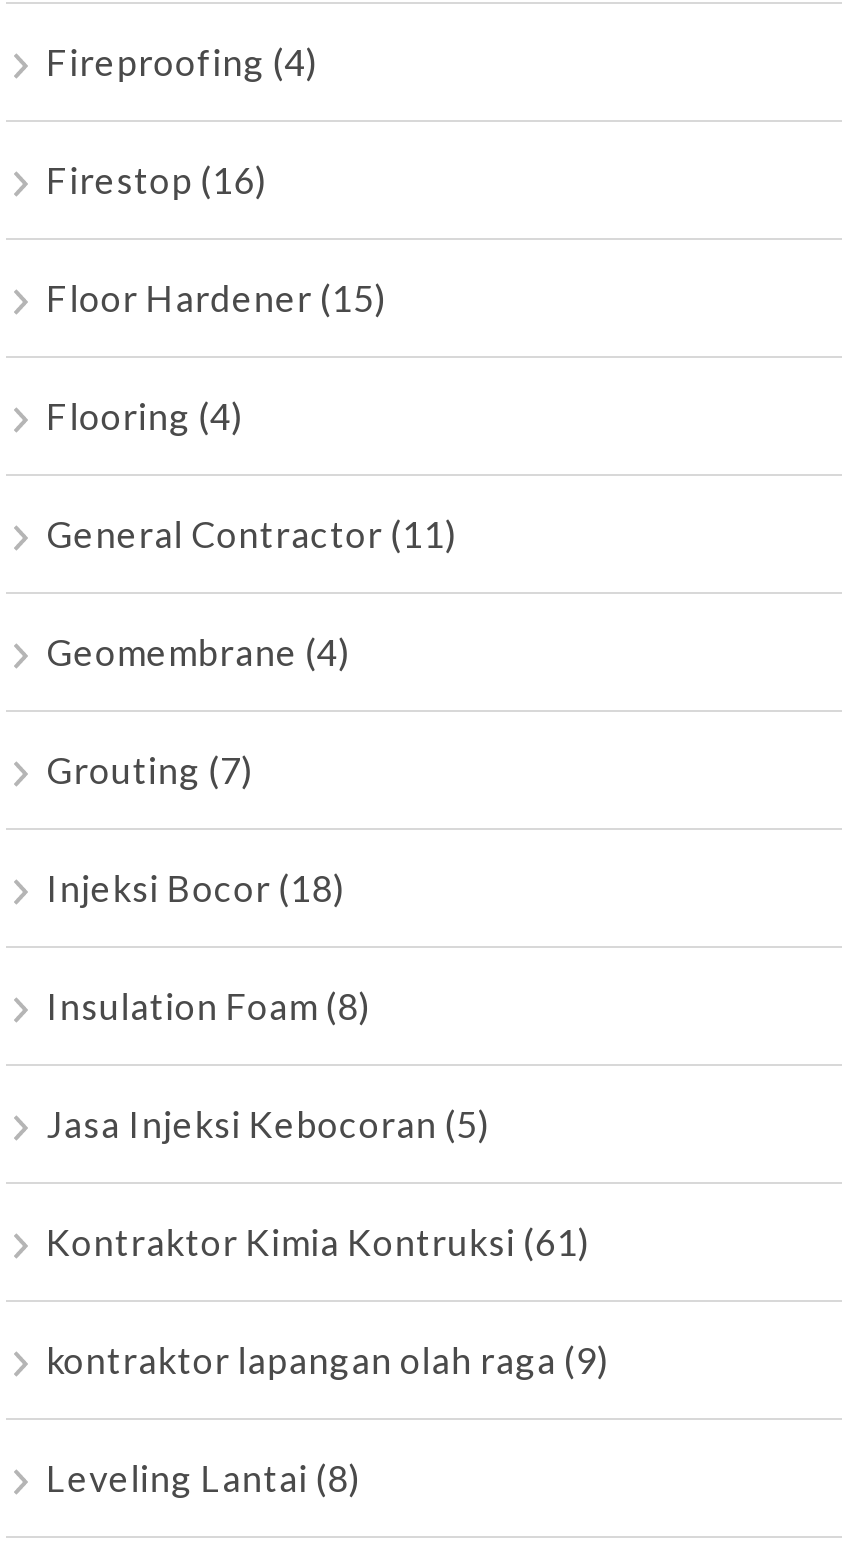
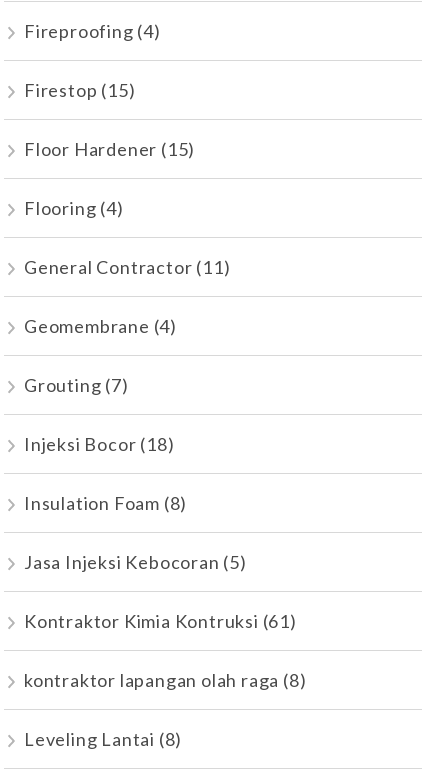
- Firestop (16)
+ Firestop (15)

- kontraktor lapangan olah raga (9)
+ kontraktor lapangan olah raga (8)
